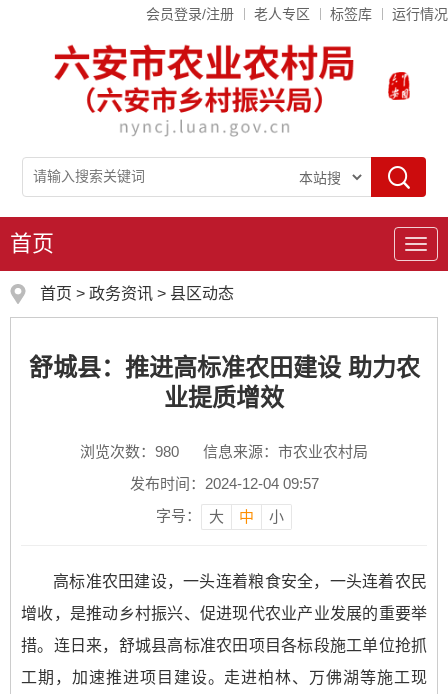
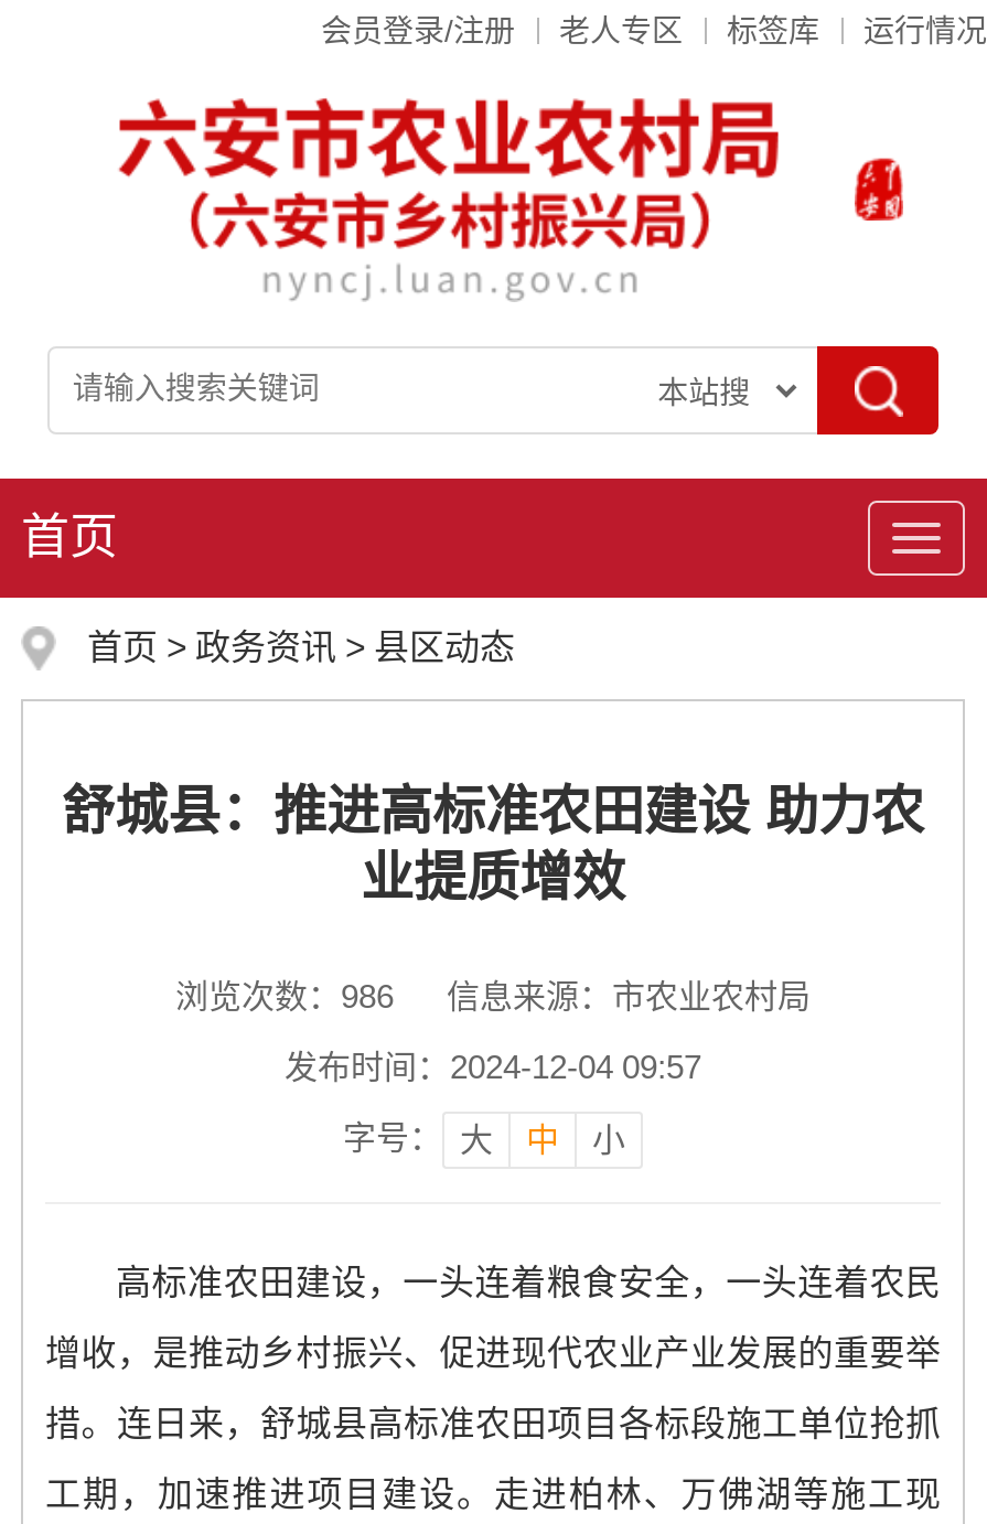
- 浏览次数：980 信息来源：市农业农村局
+ 浏览次数：986 信息来源：市农业农村局
